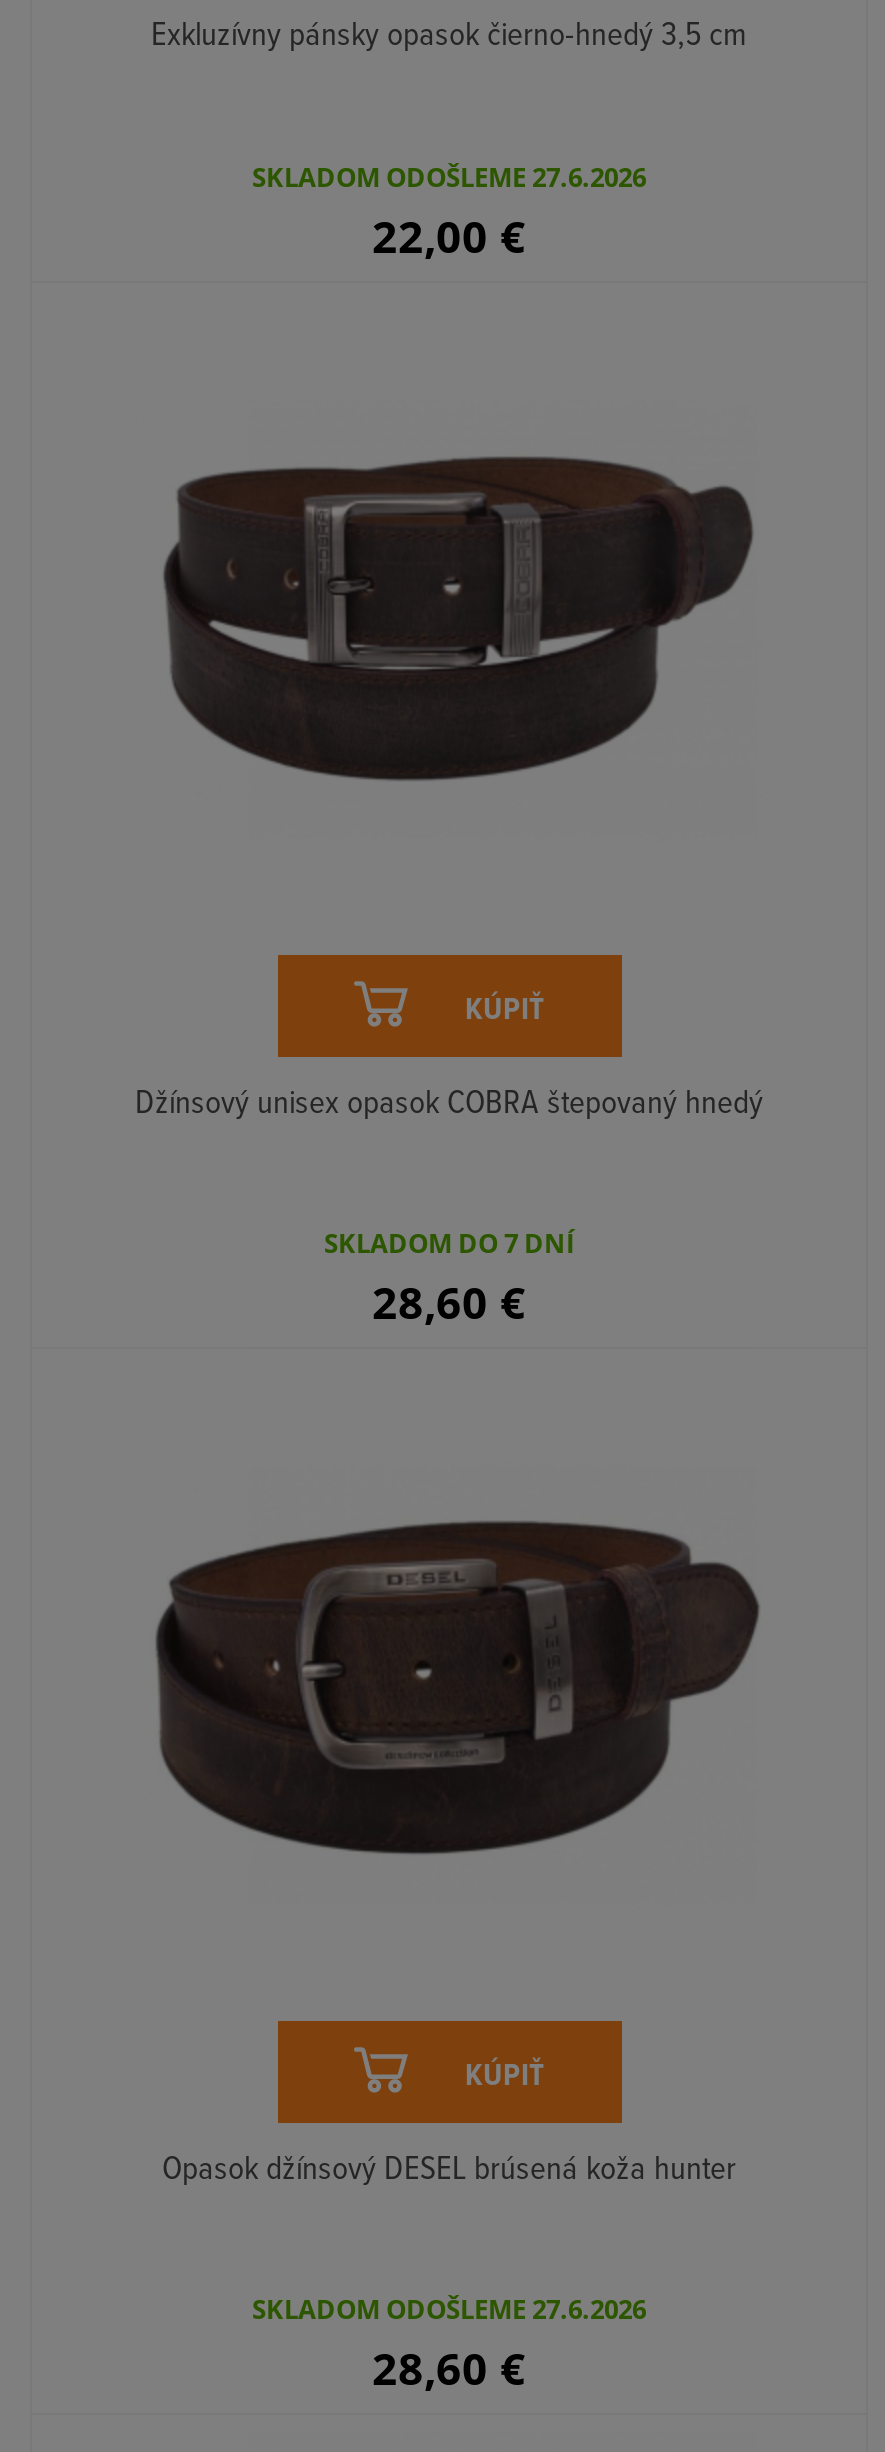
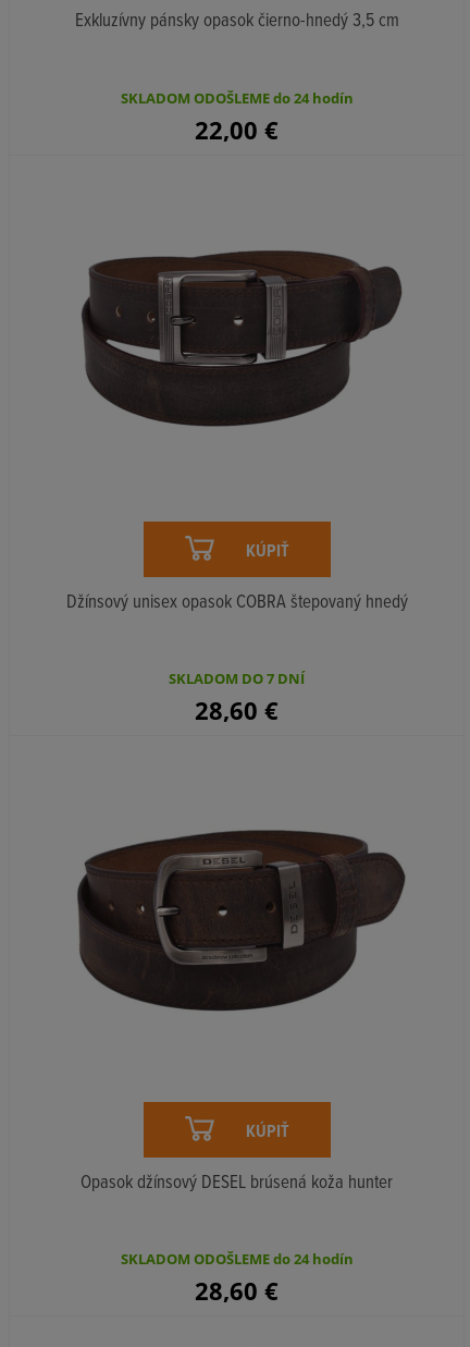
- SKLADOM ODOŠLEME 27.6.2026
+ SKLADOM ODOŠLEME do 24 hodín

- SKLADOM ODOŠLEME 27.6.2026
+ SKLADOM ODOŠLEME do 24 hodín
